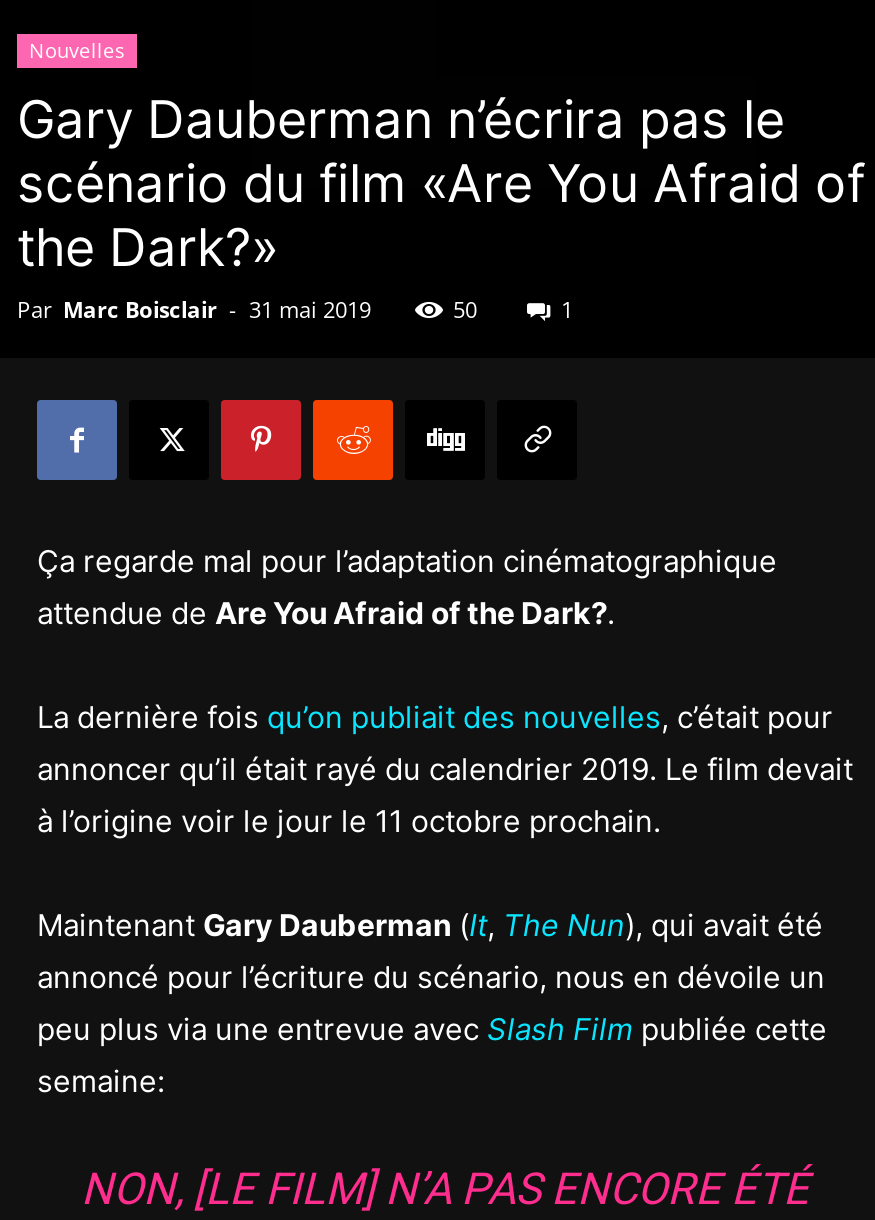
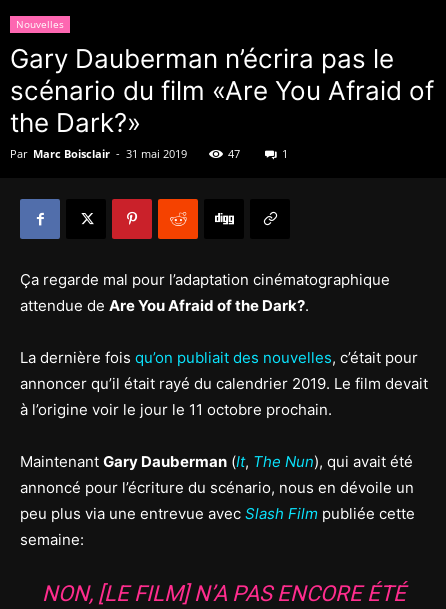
- 50
+ 47
